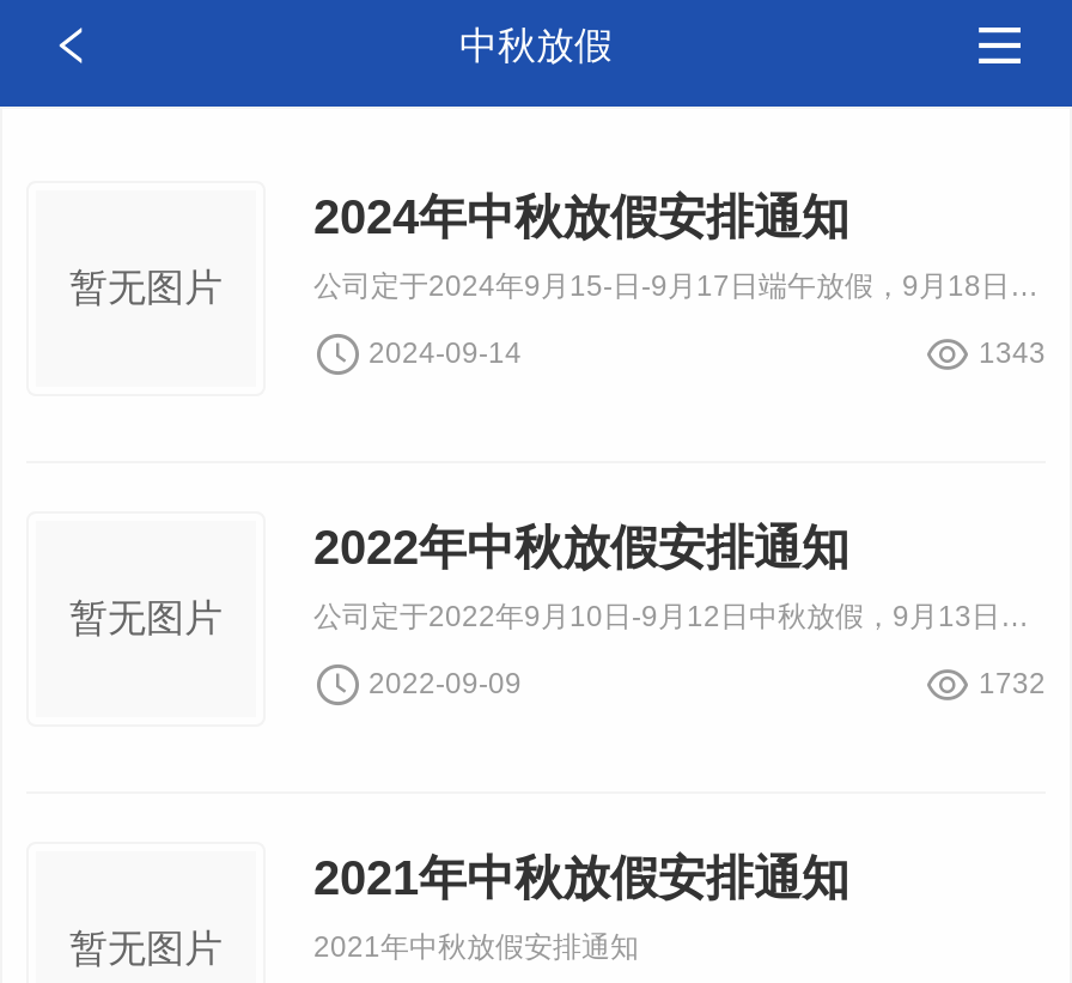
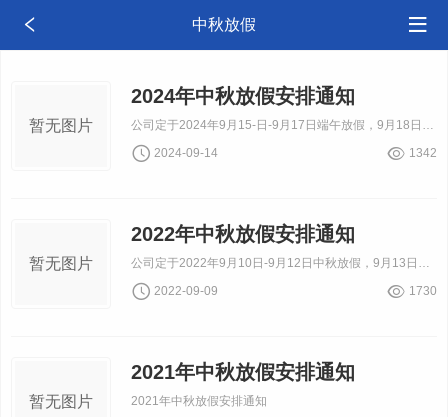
- 1343
+ 1342

- 1732
+ 1730
